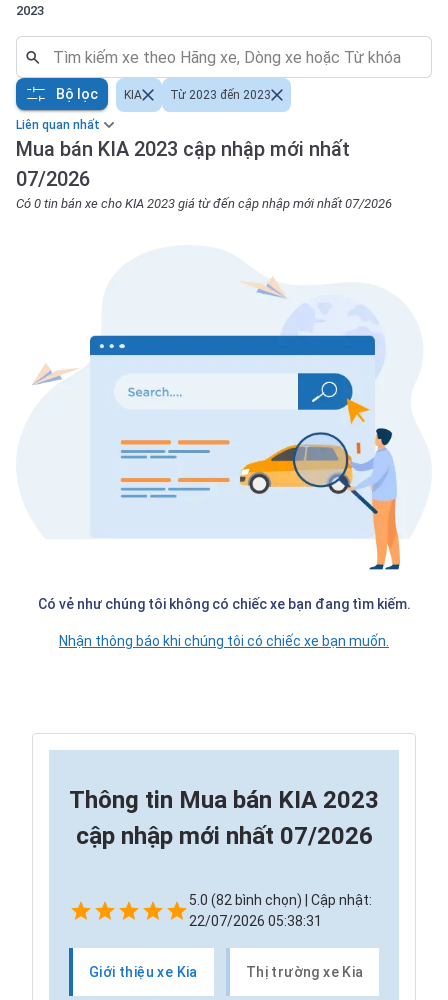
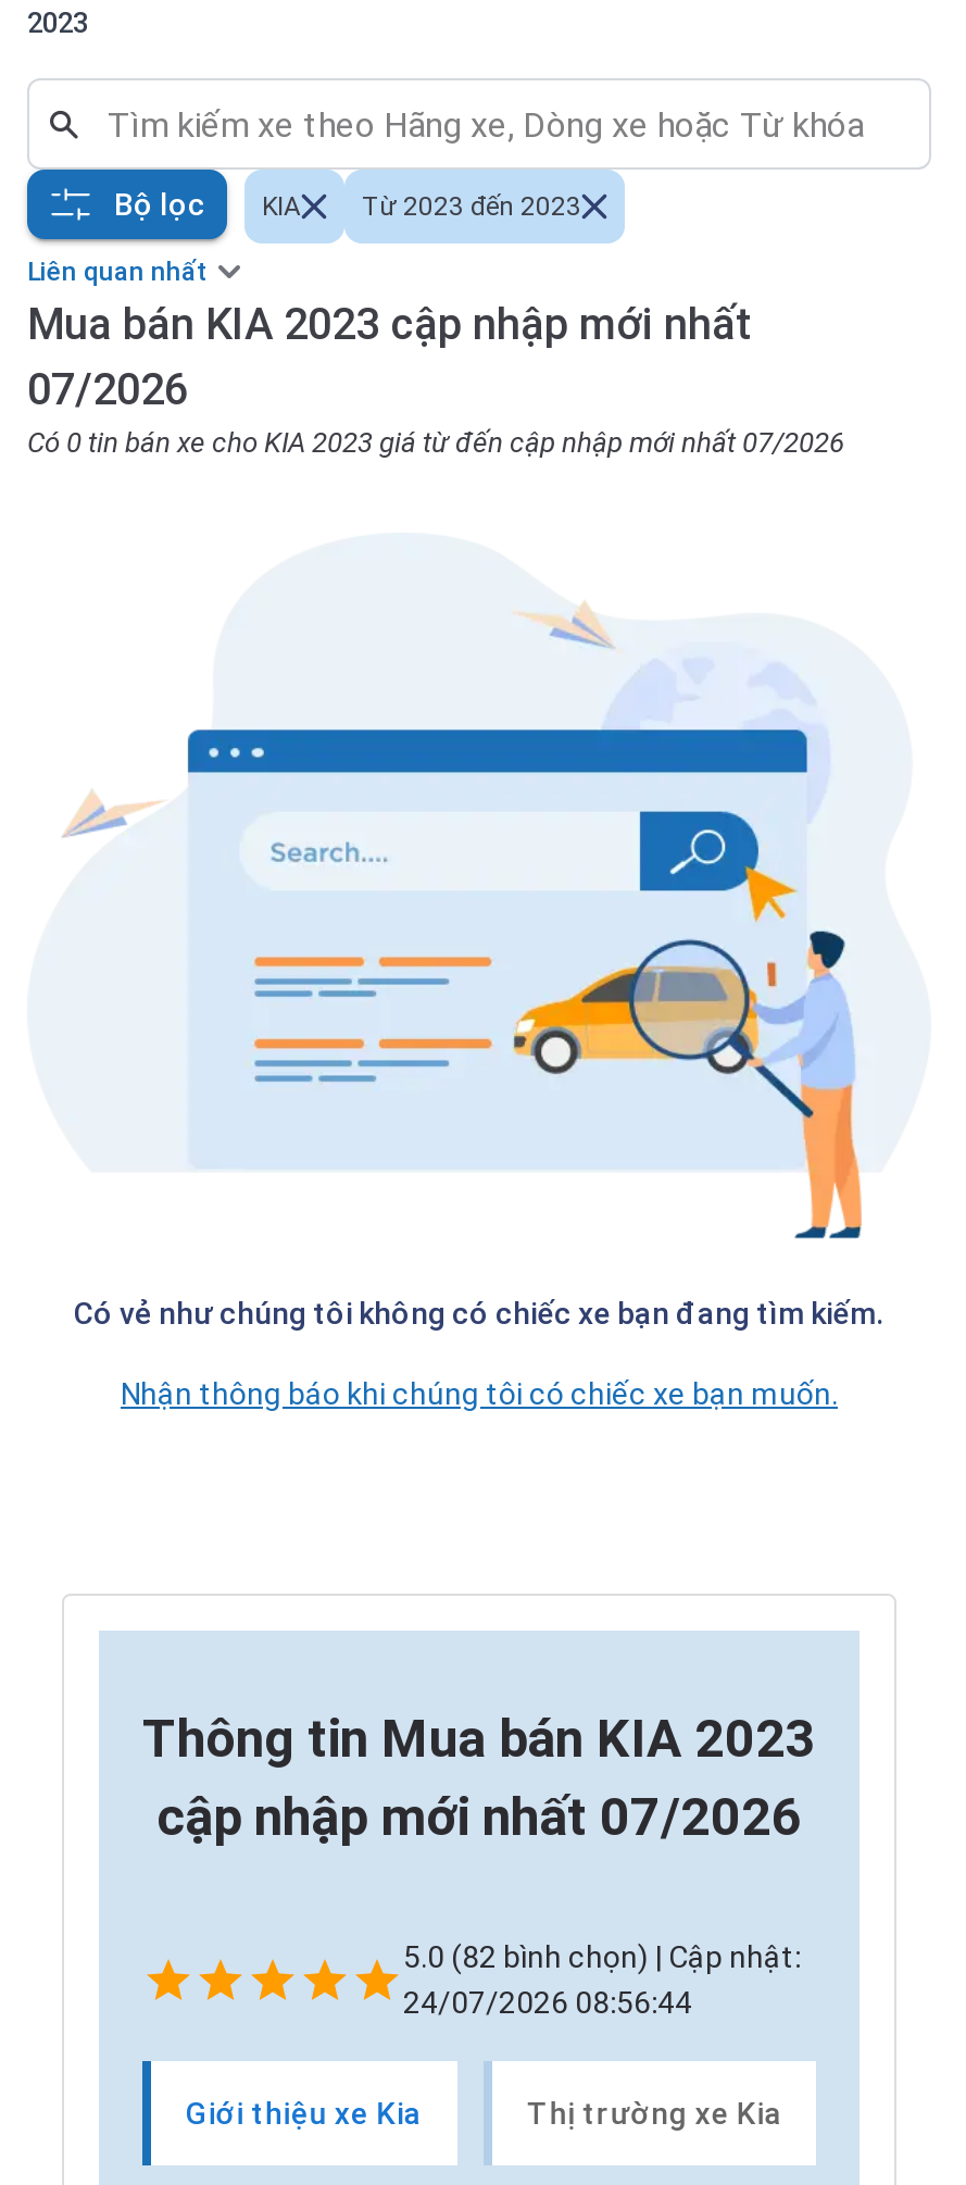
- 22/07/2026 05:38:31
+ 24/07/2026 08:56:44
